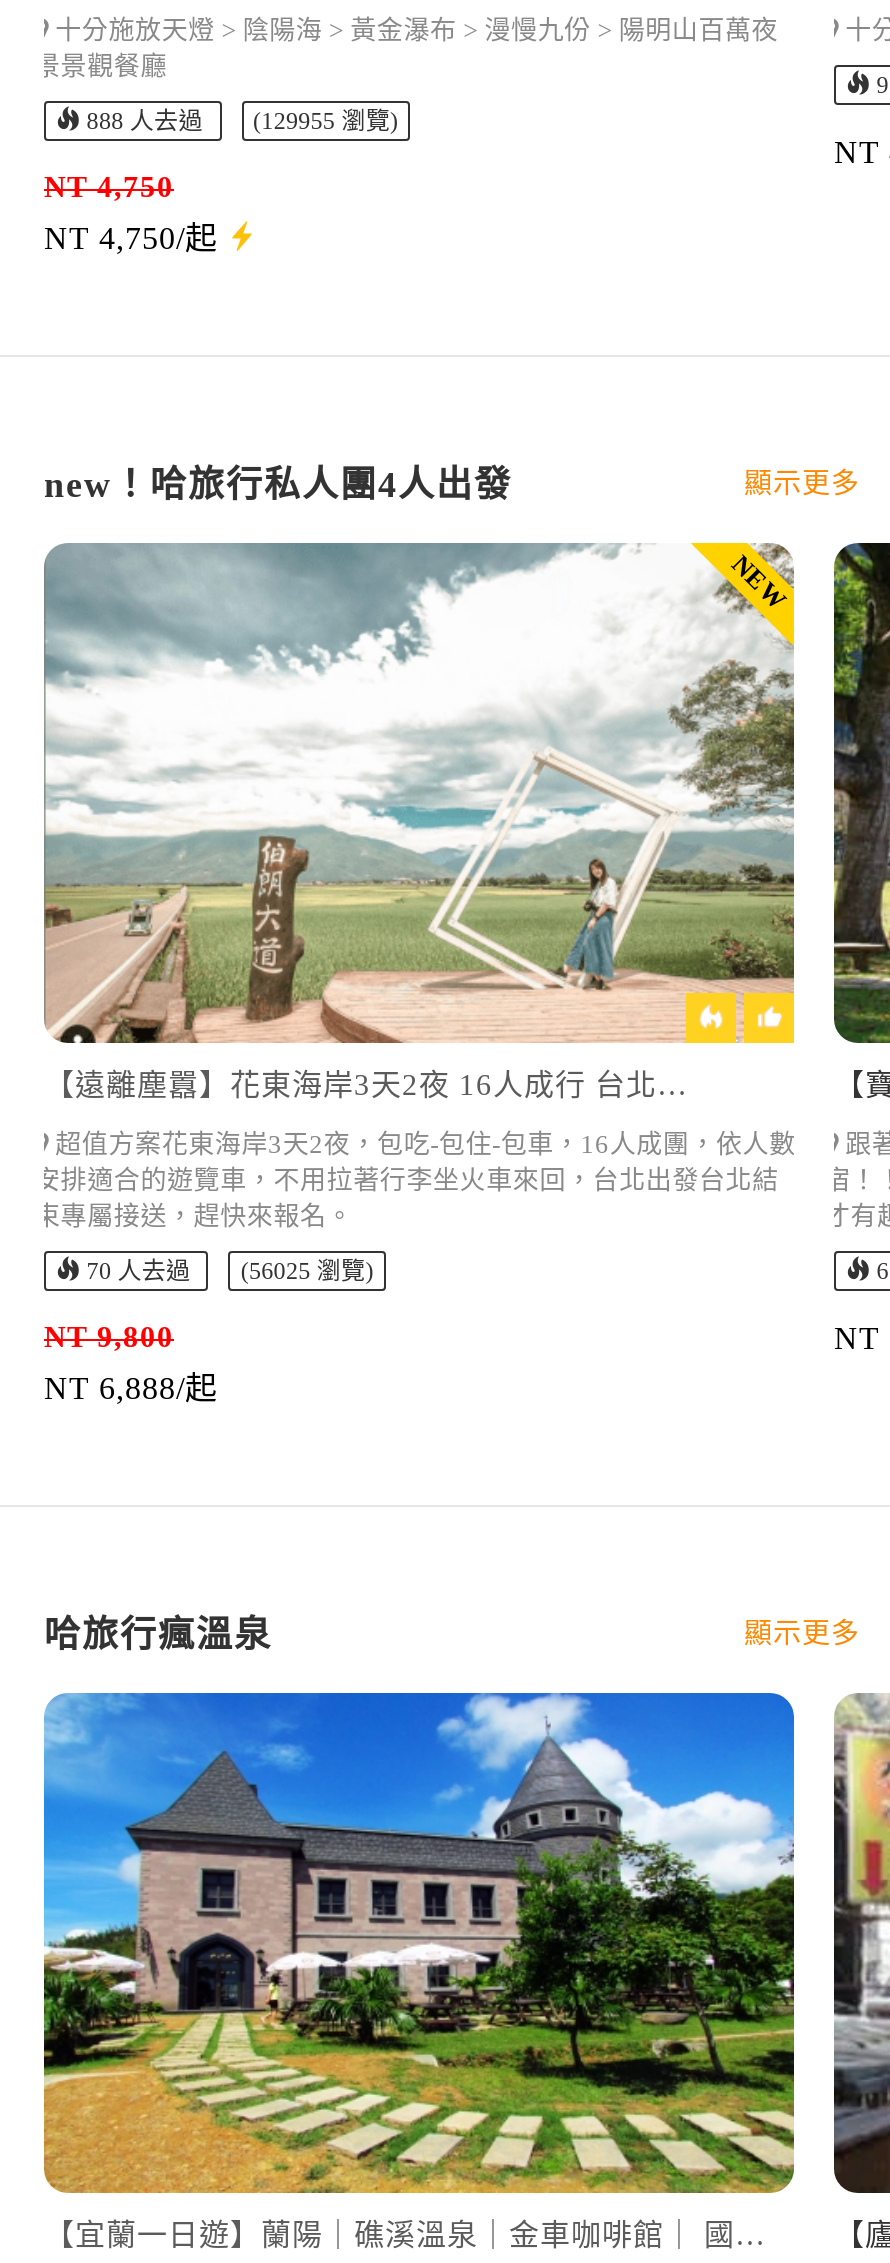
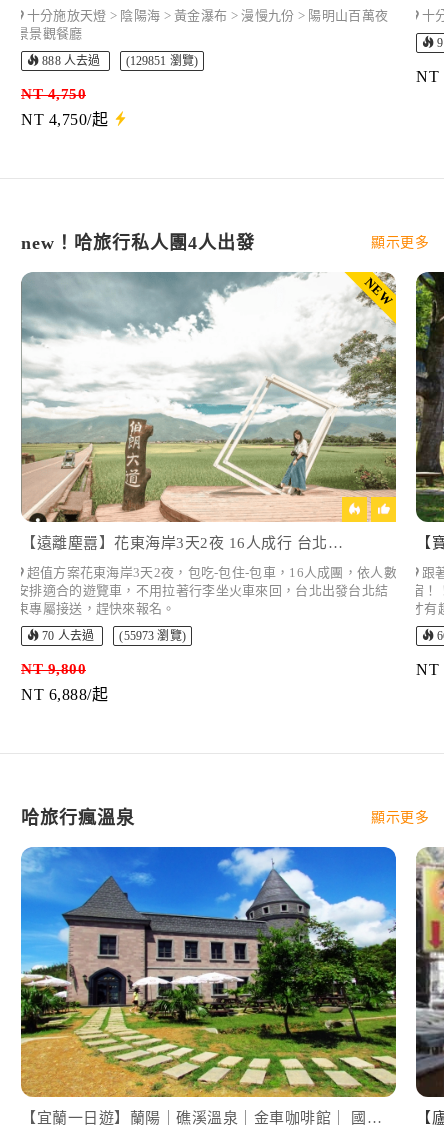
- 888 人去過 (129955 瀏覽)
+ 888 人去過 (129851 瀏覽)

- 70 人去過 (56025 瀏覽)
+ 70 人去過 (55973 瀏覽)
